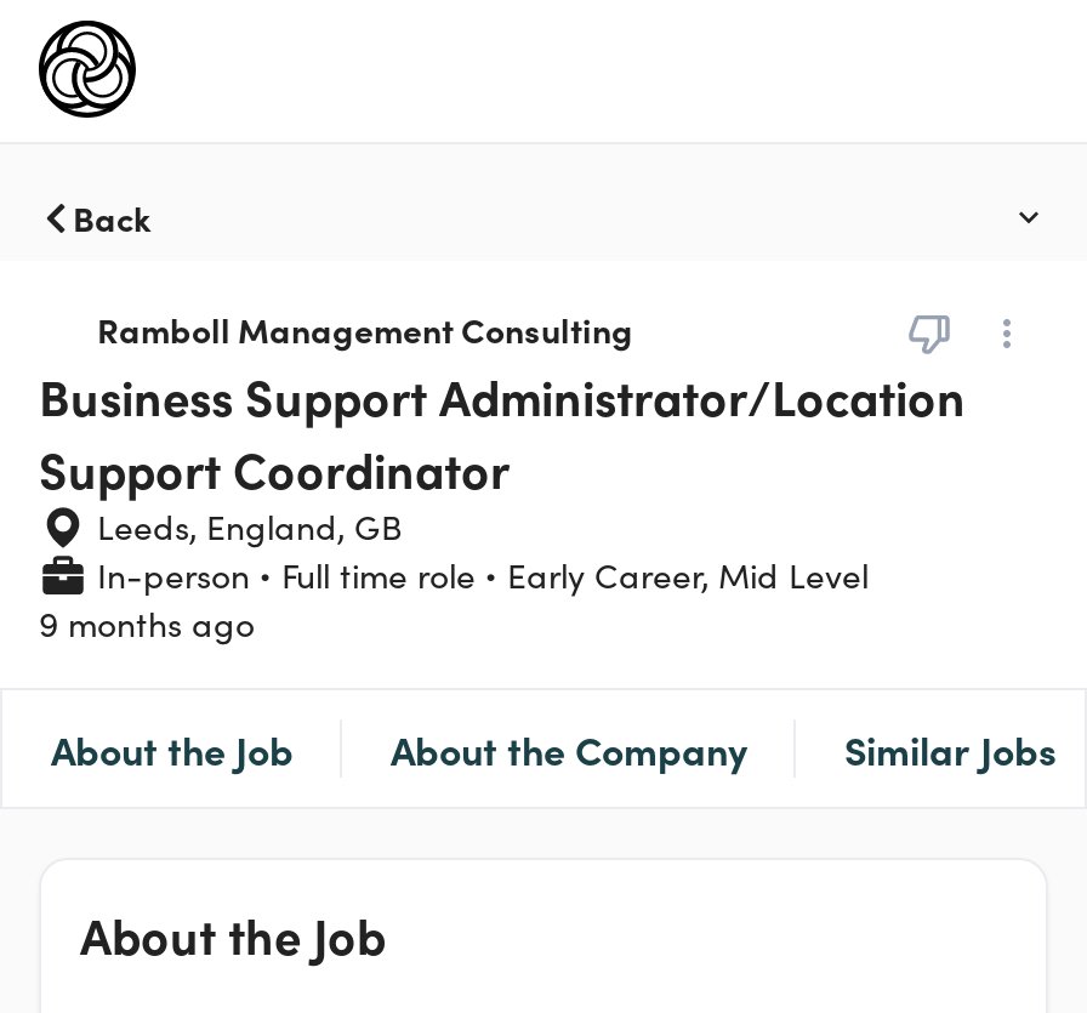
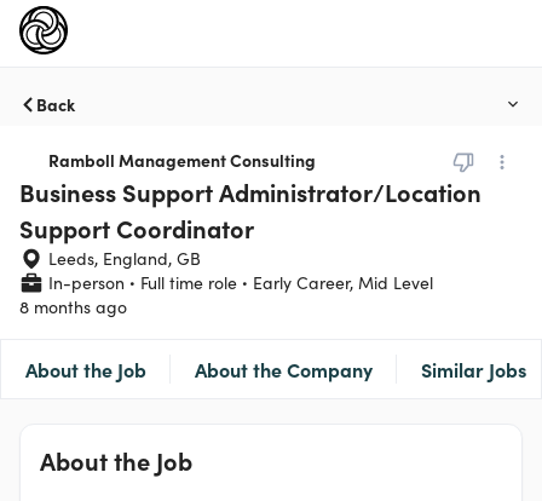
- 9 months ago
+ 8 months ago
